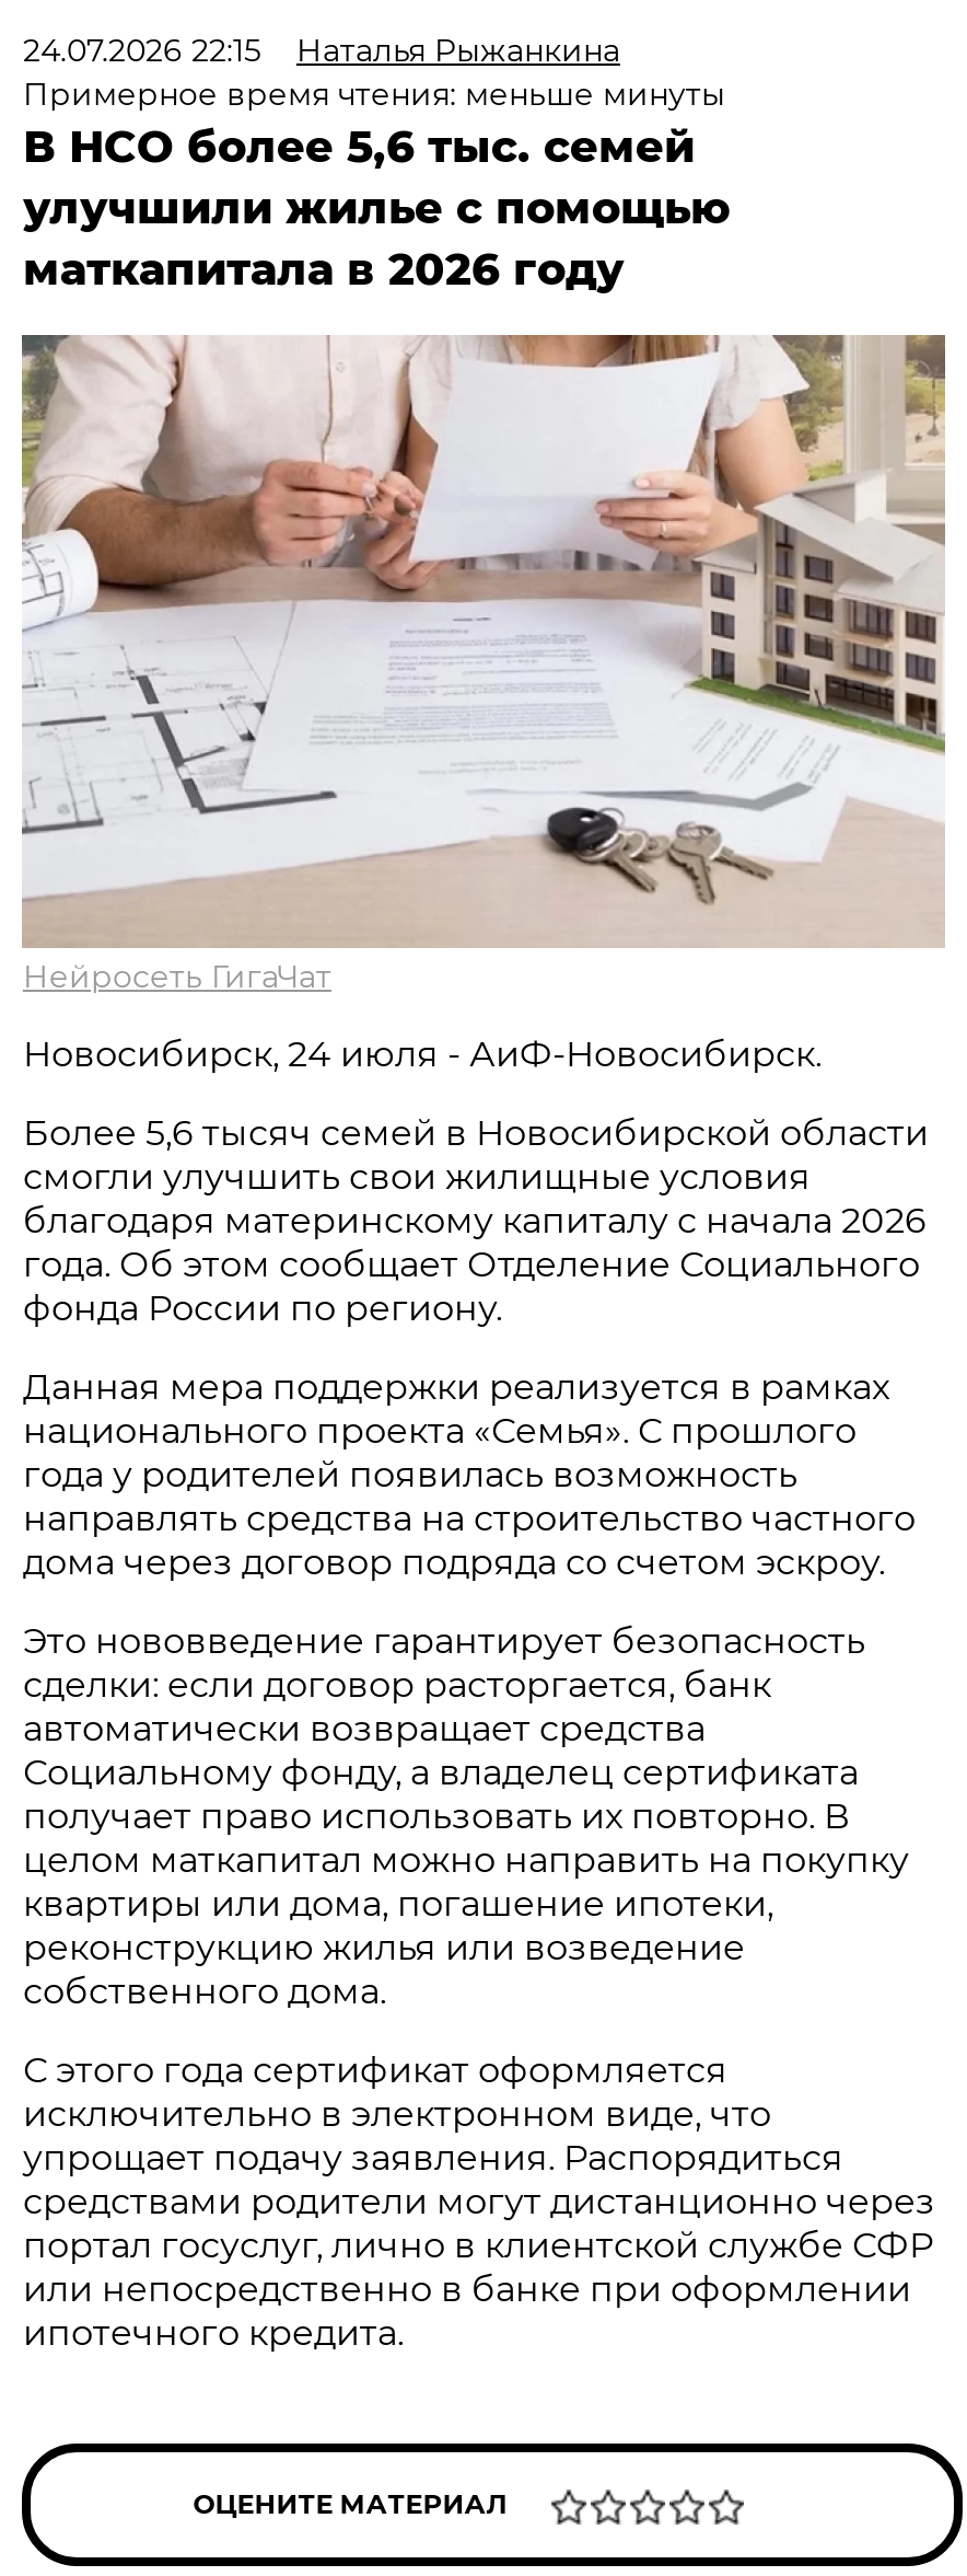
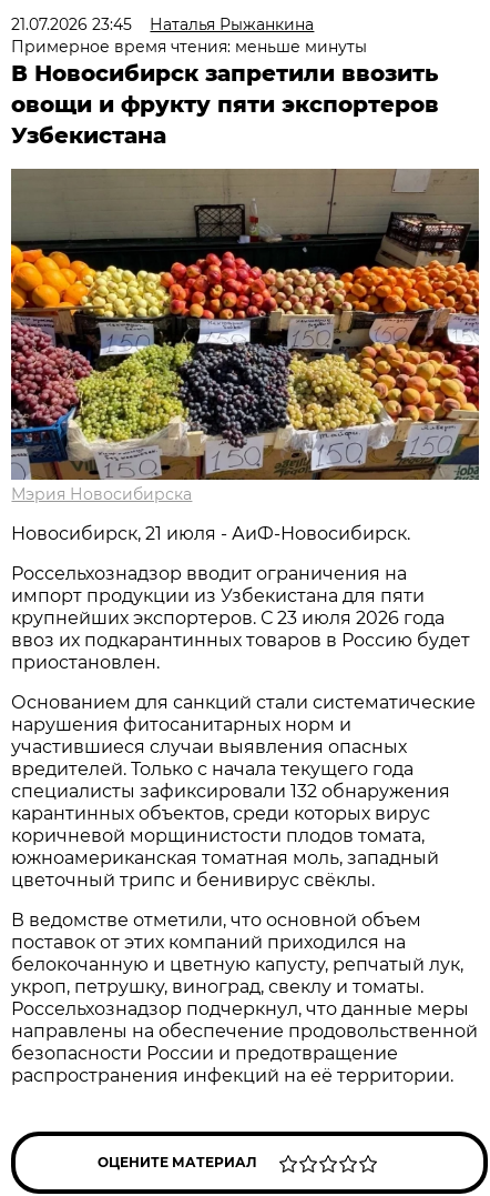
- 24.07.2026 22:15 Наталья Рыжанкина
+ 21.07.2026 23:45 Наталья Рыжанкина

- В НСО более 5,6 тыс. семей
- улучшили жилье с помощью
- маткапитала в 2026 году
+ В Новосибирск запретили ввозить
+ овощи и фрукту пяти экспортеров
+ Узбекистана

- [image]
- Нейросеть ГигаЧат
- Новосибирск, 24 июля - АиФ-Новосибирск.
- Более 5,6 тысяч семей в Новосибирской области
- смогли улучшить свои жилищные условия
- благодаря материнскому капиталу с начала 2026
- года. Об этом сообщает Отделение Социального
- фонда России по региону.
- Данная мера поддержки реализуется в рамках
- национального проекта «Семья». С прошлого
- года у родителей появилась возможность
- направлять средства на строительство частного
- дома через договор подряда со счетом эскроу.
- Это нововведение гарантирует безопасность
- сделки: если договор расторгается, банк
- автоматически возвращает средства
- Социальному фонду, а владелец сертификата
- получает право использовать их повторно. В
- целом маткапитал можно направить на покупку
- квартиры или дома, погашение ипотеки,
- реконструкцию жилья или возведение
- собственного дома.
- С этого года сертификат оформляется
- исключительно в электронном виде, что
- упрощает подачу заявления. Распорядиться
- средствами родители могут дистанционно через
- портал госуслуг, лично в клиентской службе СФР
- или непосредственно в банке при оформлении
- ипотечного кредита.
+ [image]
+ Мэрия Новосибирска
+ Новосибирск, 21 июля - АиФ-Новосибирск.
+ Россельхознадзор вводит ограничения на
+ импорт продукции из Узбекистана для пяти
+ крупнейших экспортеров. С 23 июля 2026 года
+ ввоз их подкарантинных товаров в Россию будет
+ приостановлен.
+ Основанием для санкций стали систематические
+ нарушения фитосанитарных норм и
+ участившиеся случаи выявления опасных
+ вредителей. Только с начала текущего года
+ специалисты зафиксировали 132 обнаружения
+ карантинных объектов, среди которых вирус
+ коричневой морщинистости плодов томата,
+ южноамериканская томатная моль, западный
+ цветочный трипс и бенивирус свёклы.
+ В ведомстве отметили, что основной объем
+ поставок от этих компаний приходился на
+ белокочанную и цветную капусту, репчатый лук,
+ укроп, петрушку, виноград, свеклу и томаты.
+ Россельхознадзор подчеркнул, что данные меры
+ направлены на обеспечение продовольственной
+ безопасности России и предотвращение
+ распространения инфекций на её территории.
